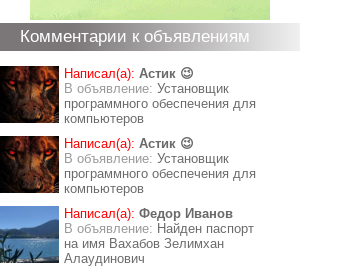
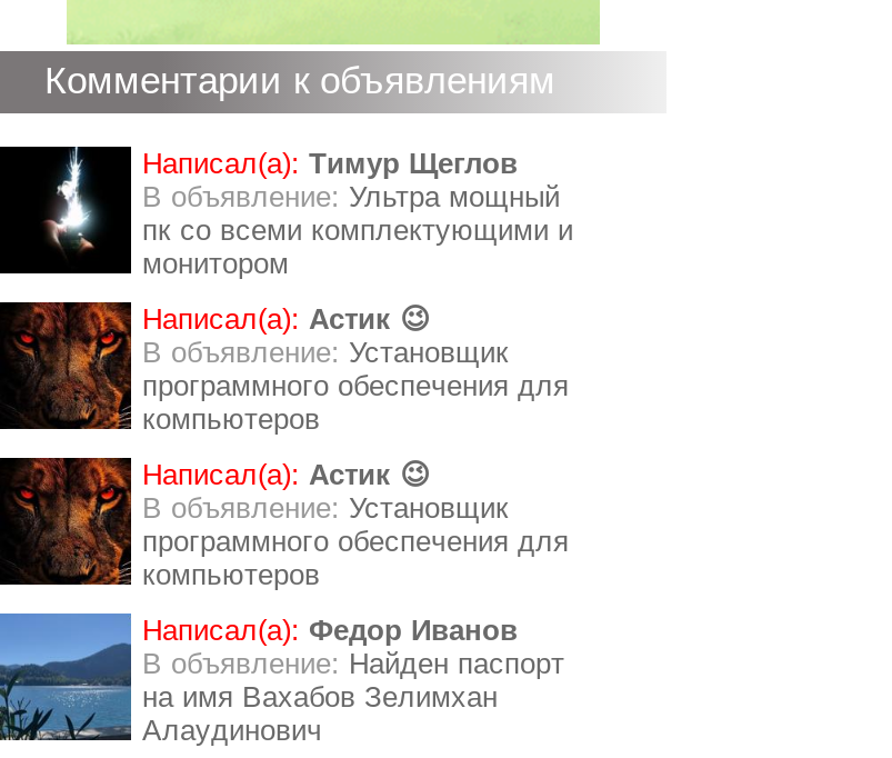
+ [image]
+ Написал(а): Тимур Щеглов
+ В объявление: Ультра мощный
+ пк со всеми комплектующими и
+ монитором
